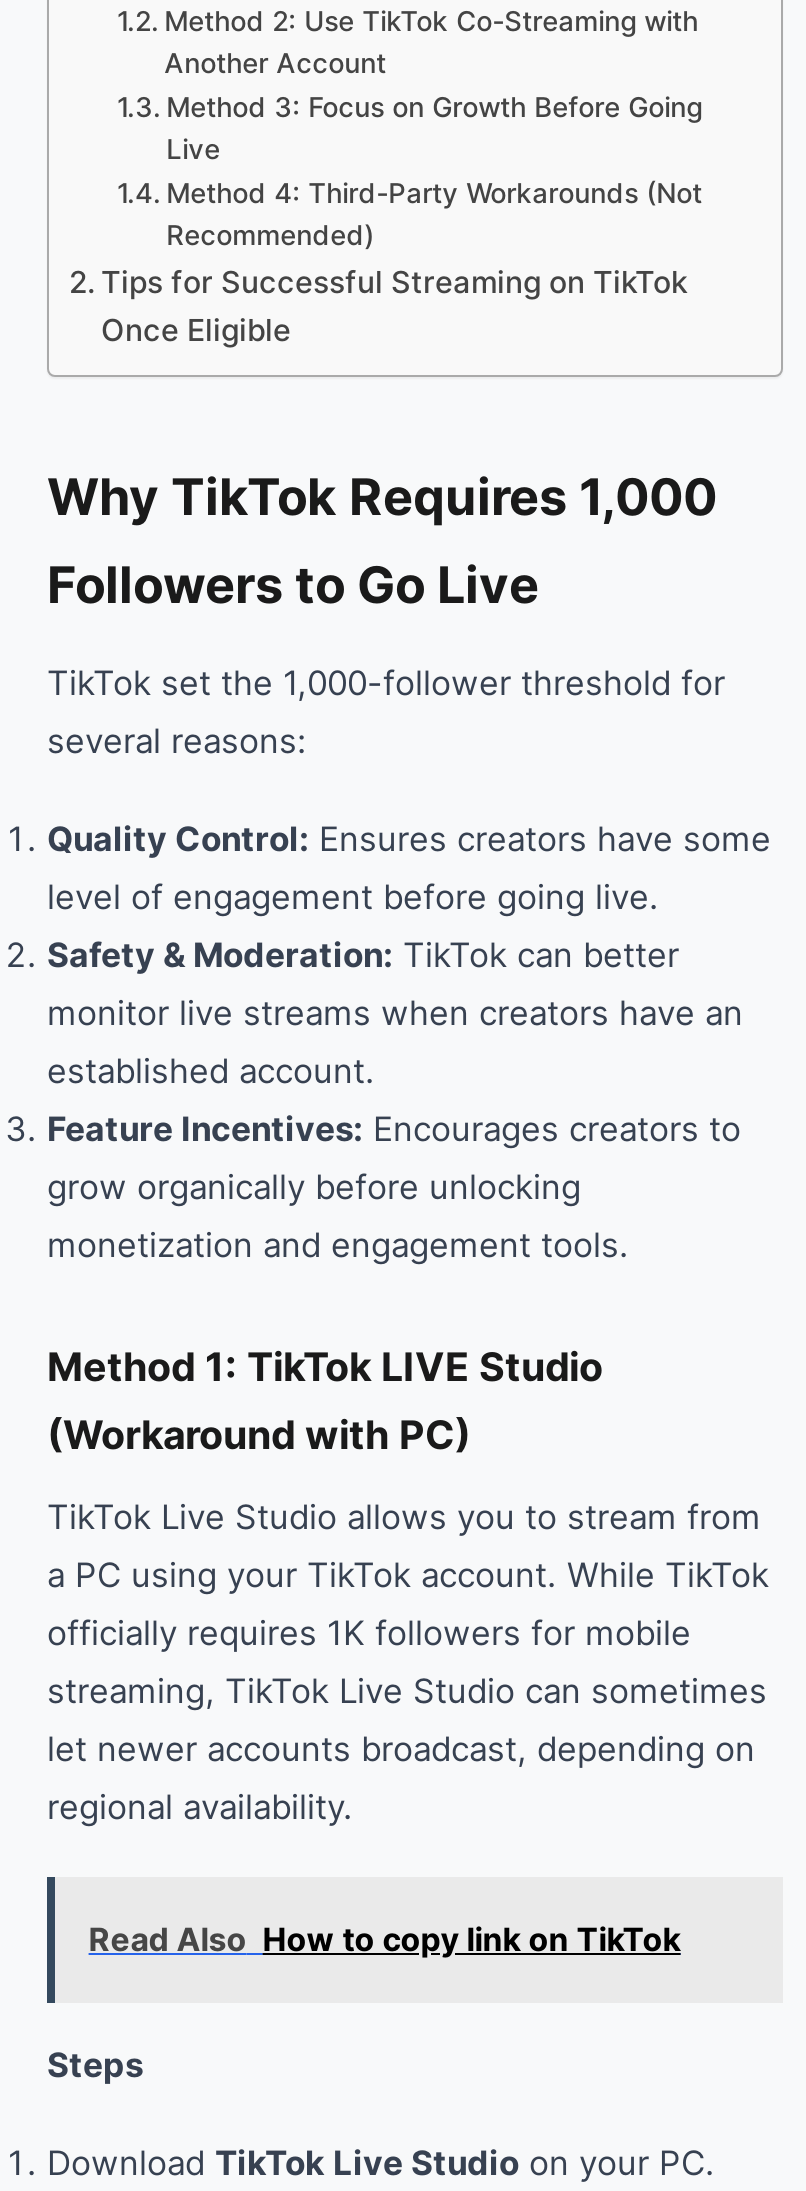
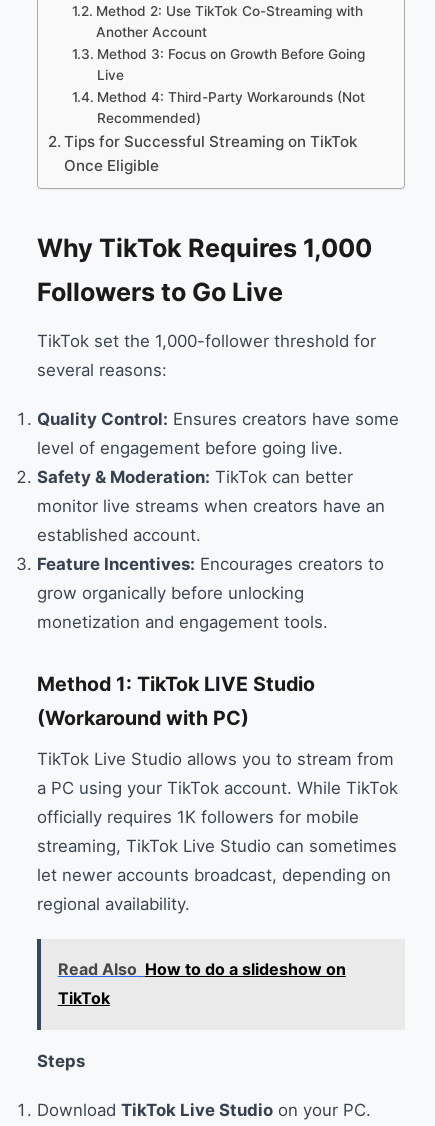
- Read Also How to copy link on TikTok
+ Read Also How to do a slideshow on
+ TikTok
